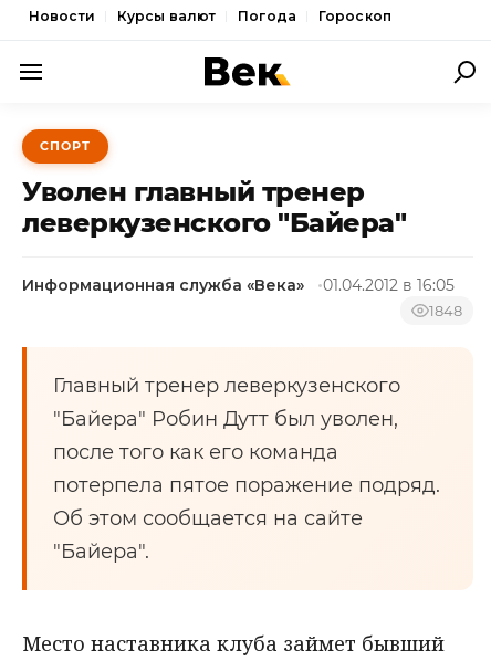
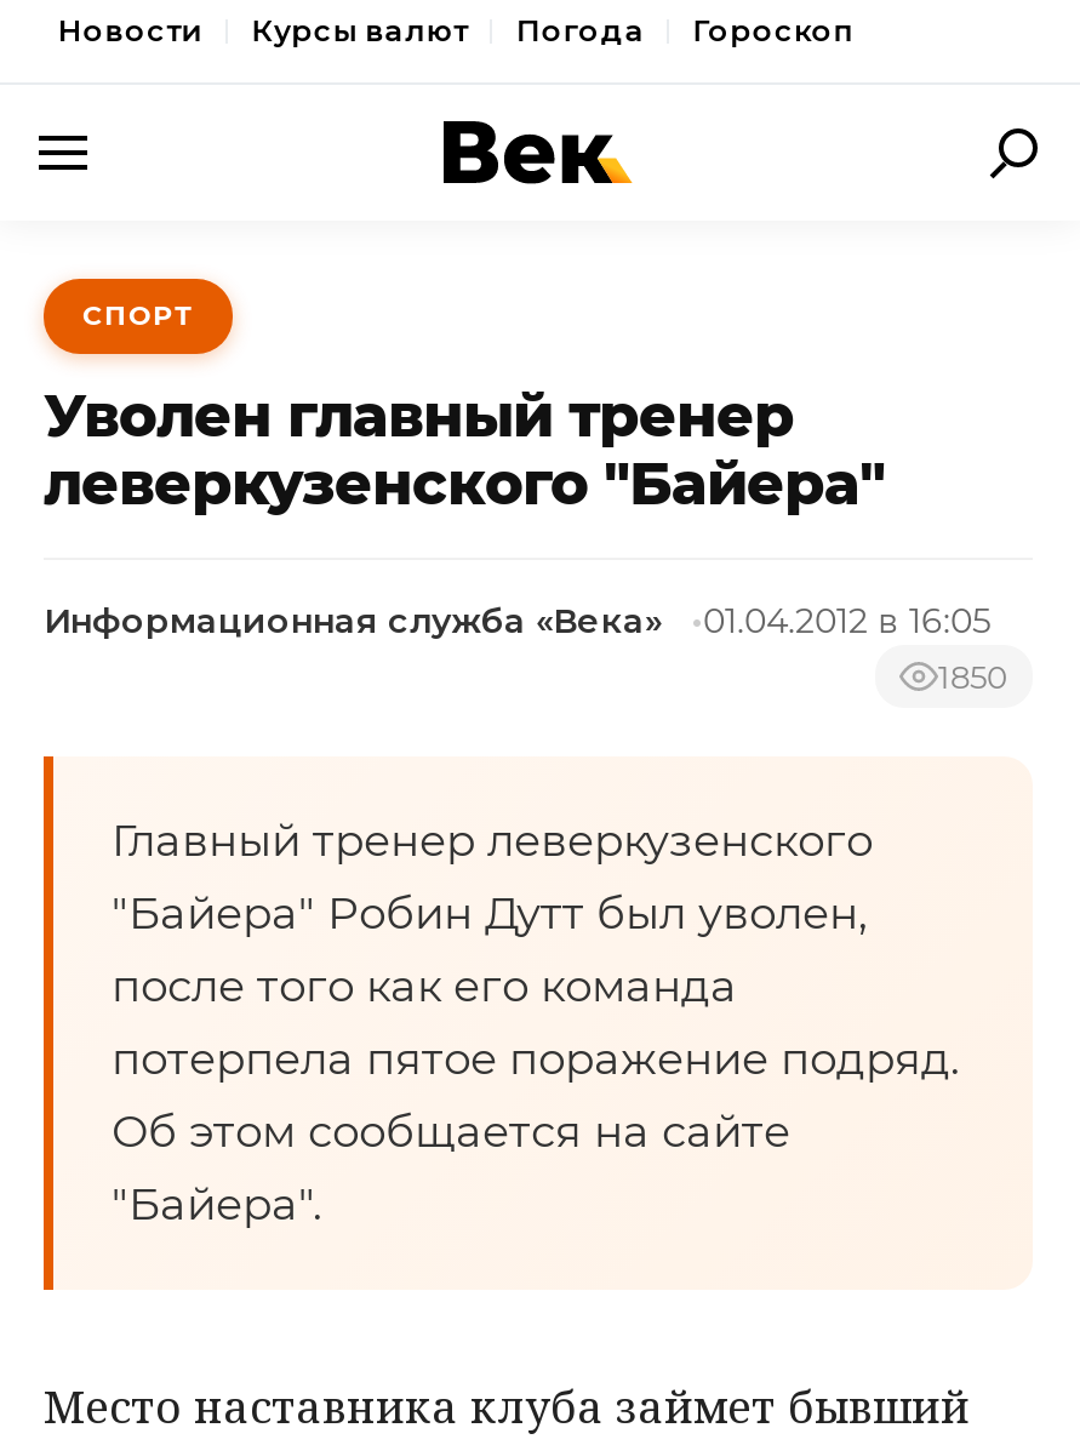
- 1848
+ 1850
